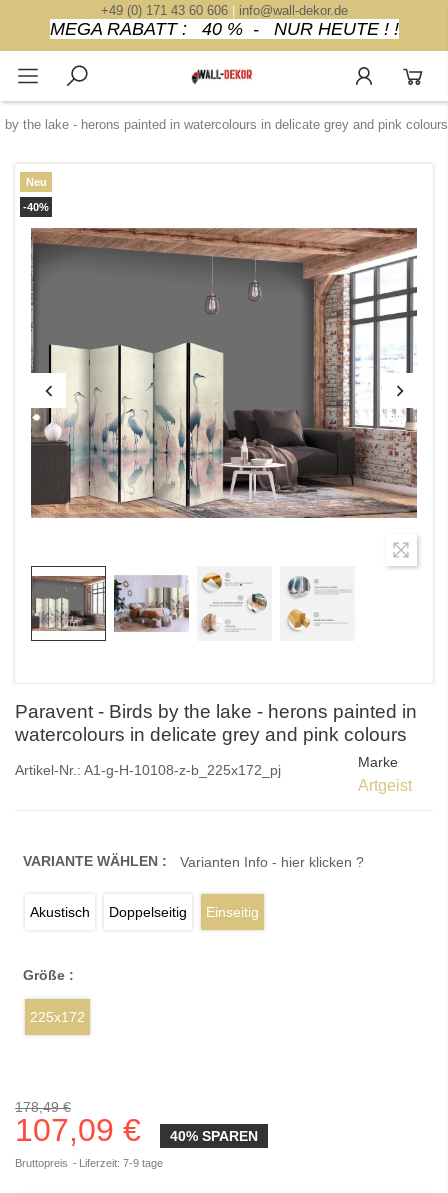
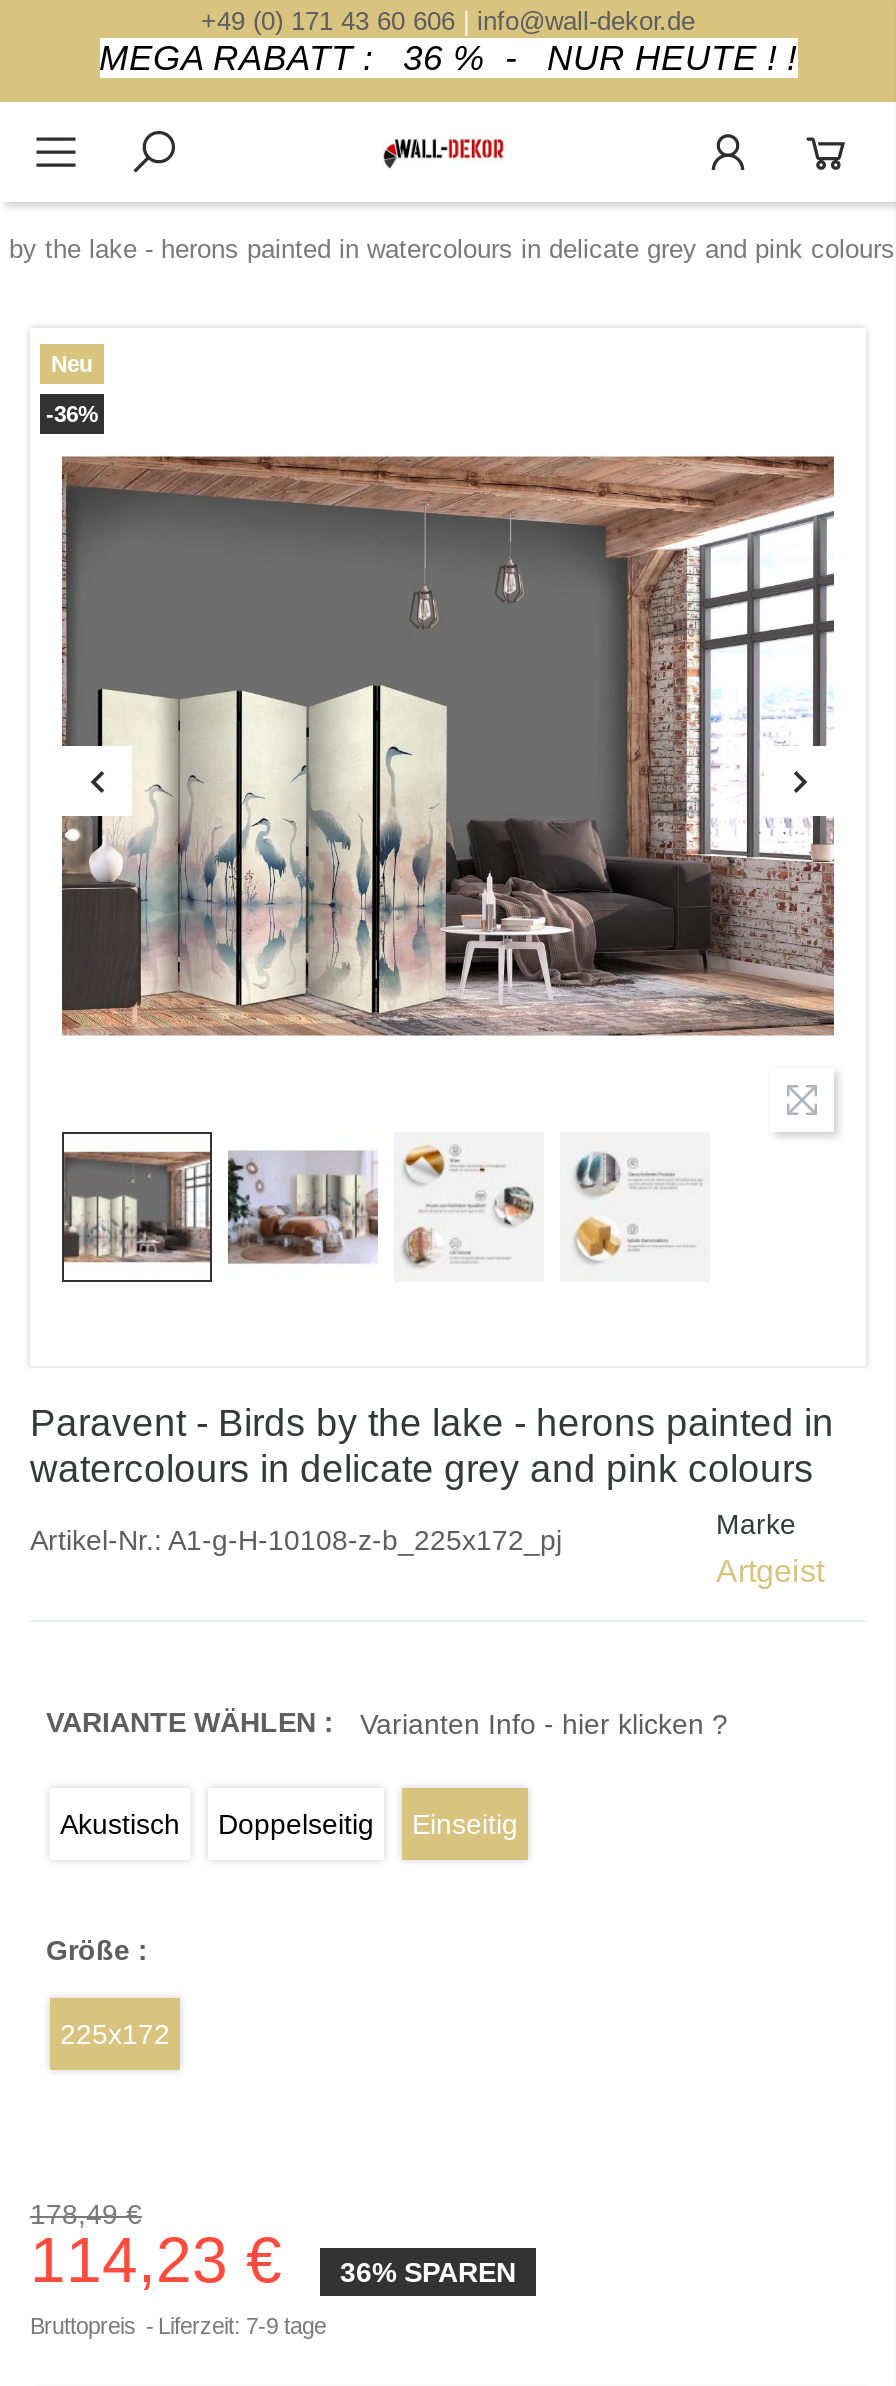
- MEGA RABATT : 40 % - NUR HEUTE ! !
+ MEGA RABATT : 36 % - NUR HEUTE ! !

- -40%
+ -36%

- 107,09 €
+ 114,23 €

- 40% SPAREN
+ 36% SPAREN
